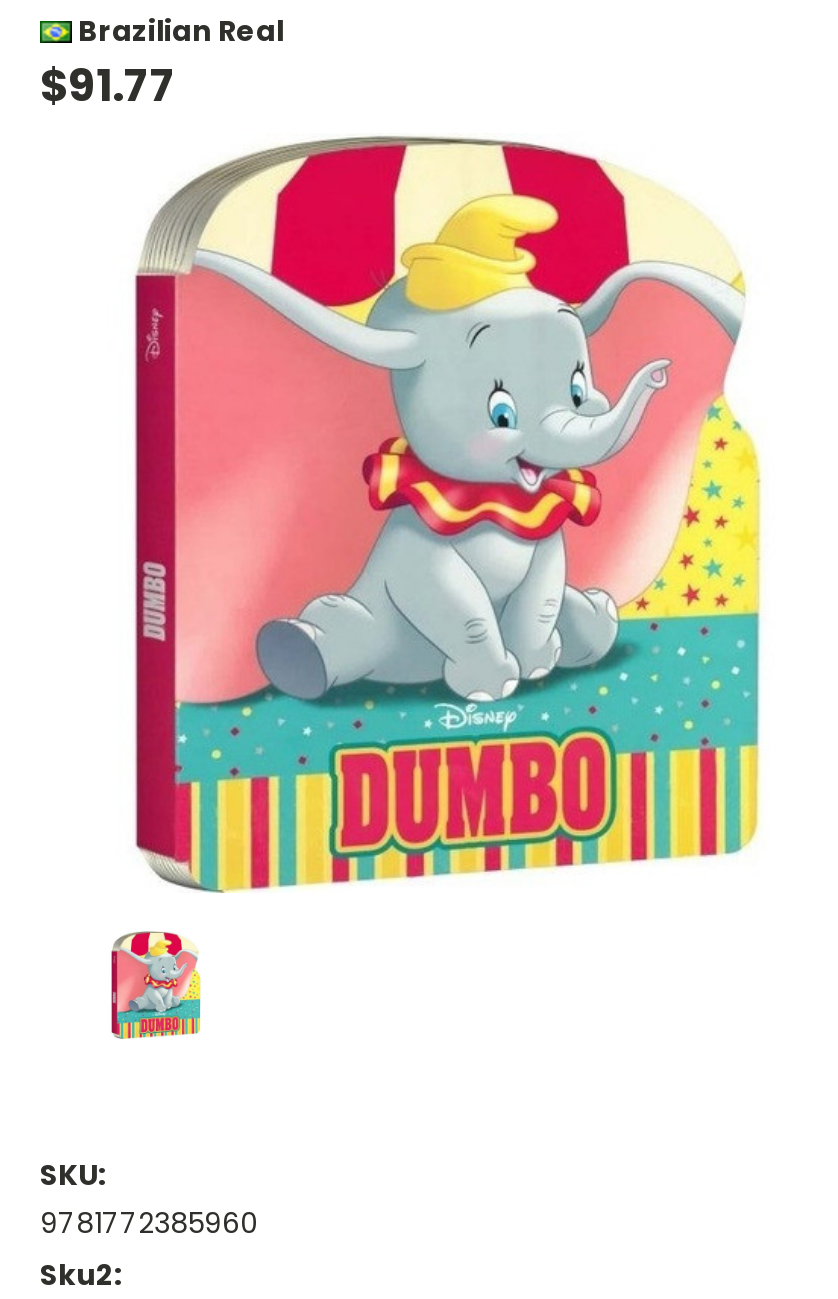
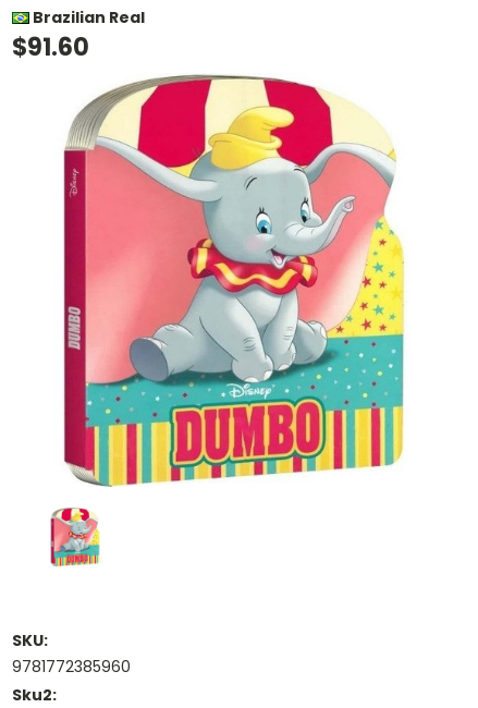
- $91.77
+ $91.60
